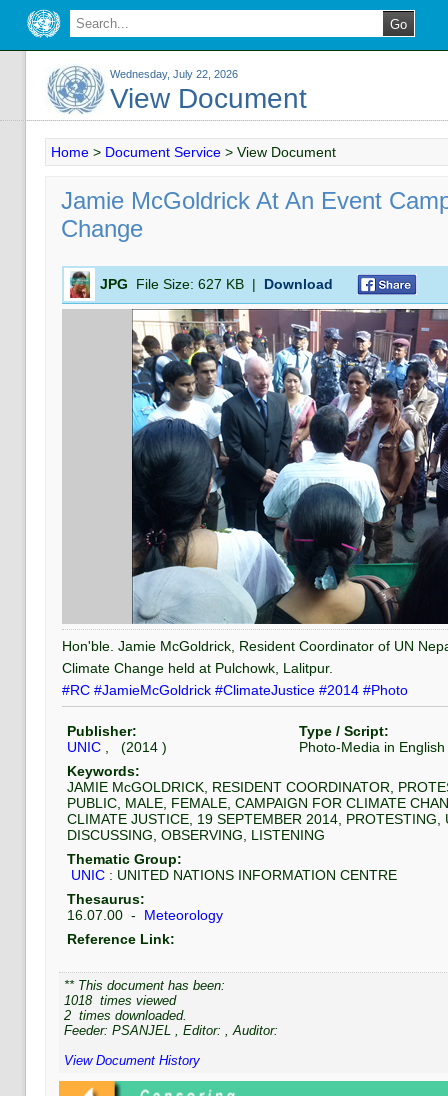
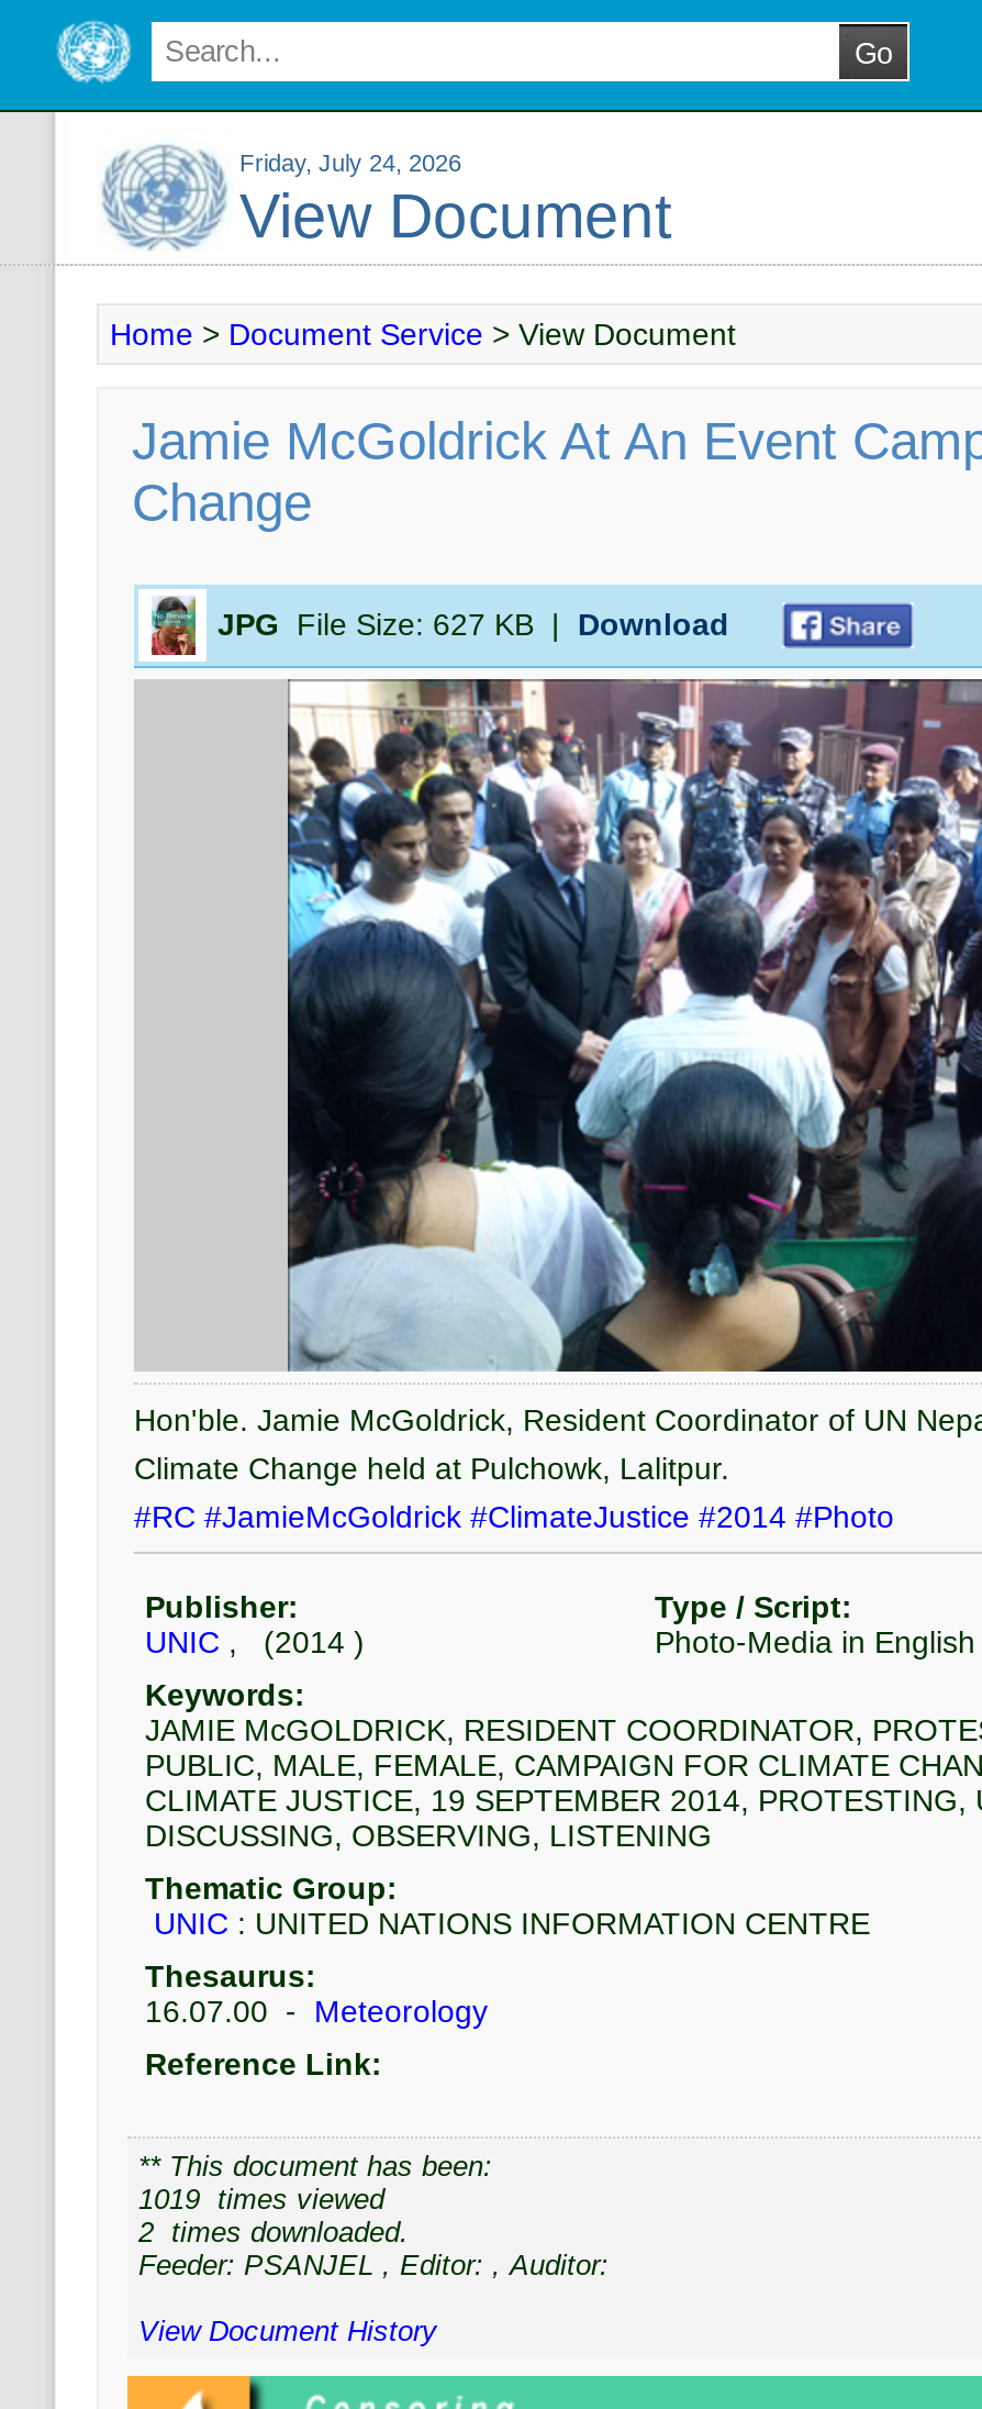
- Wednesday, July 22, 2026
+ Friday, July 24, 2026

- 1018 times viewed
+ 1019 times viewed
